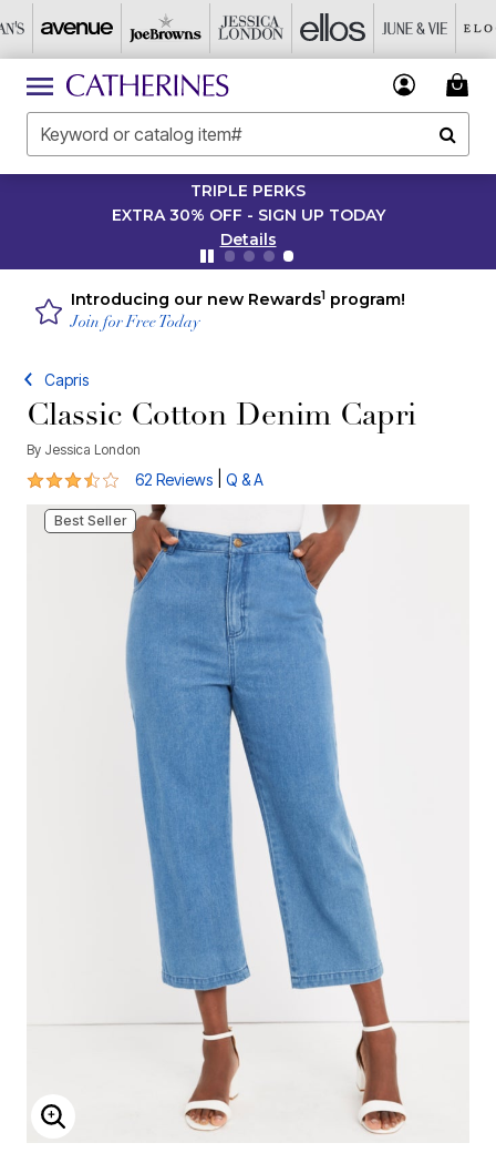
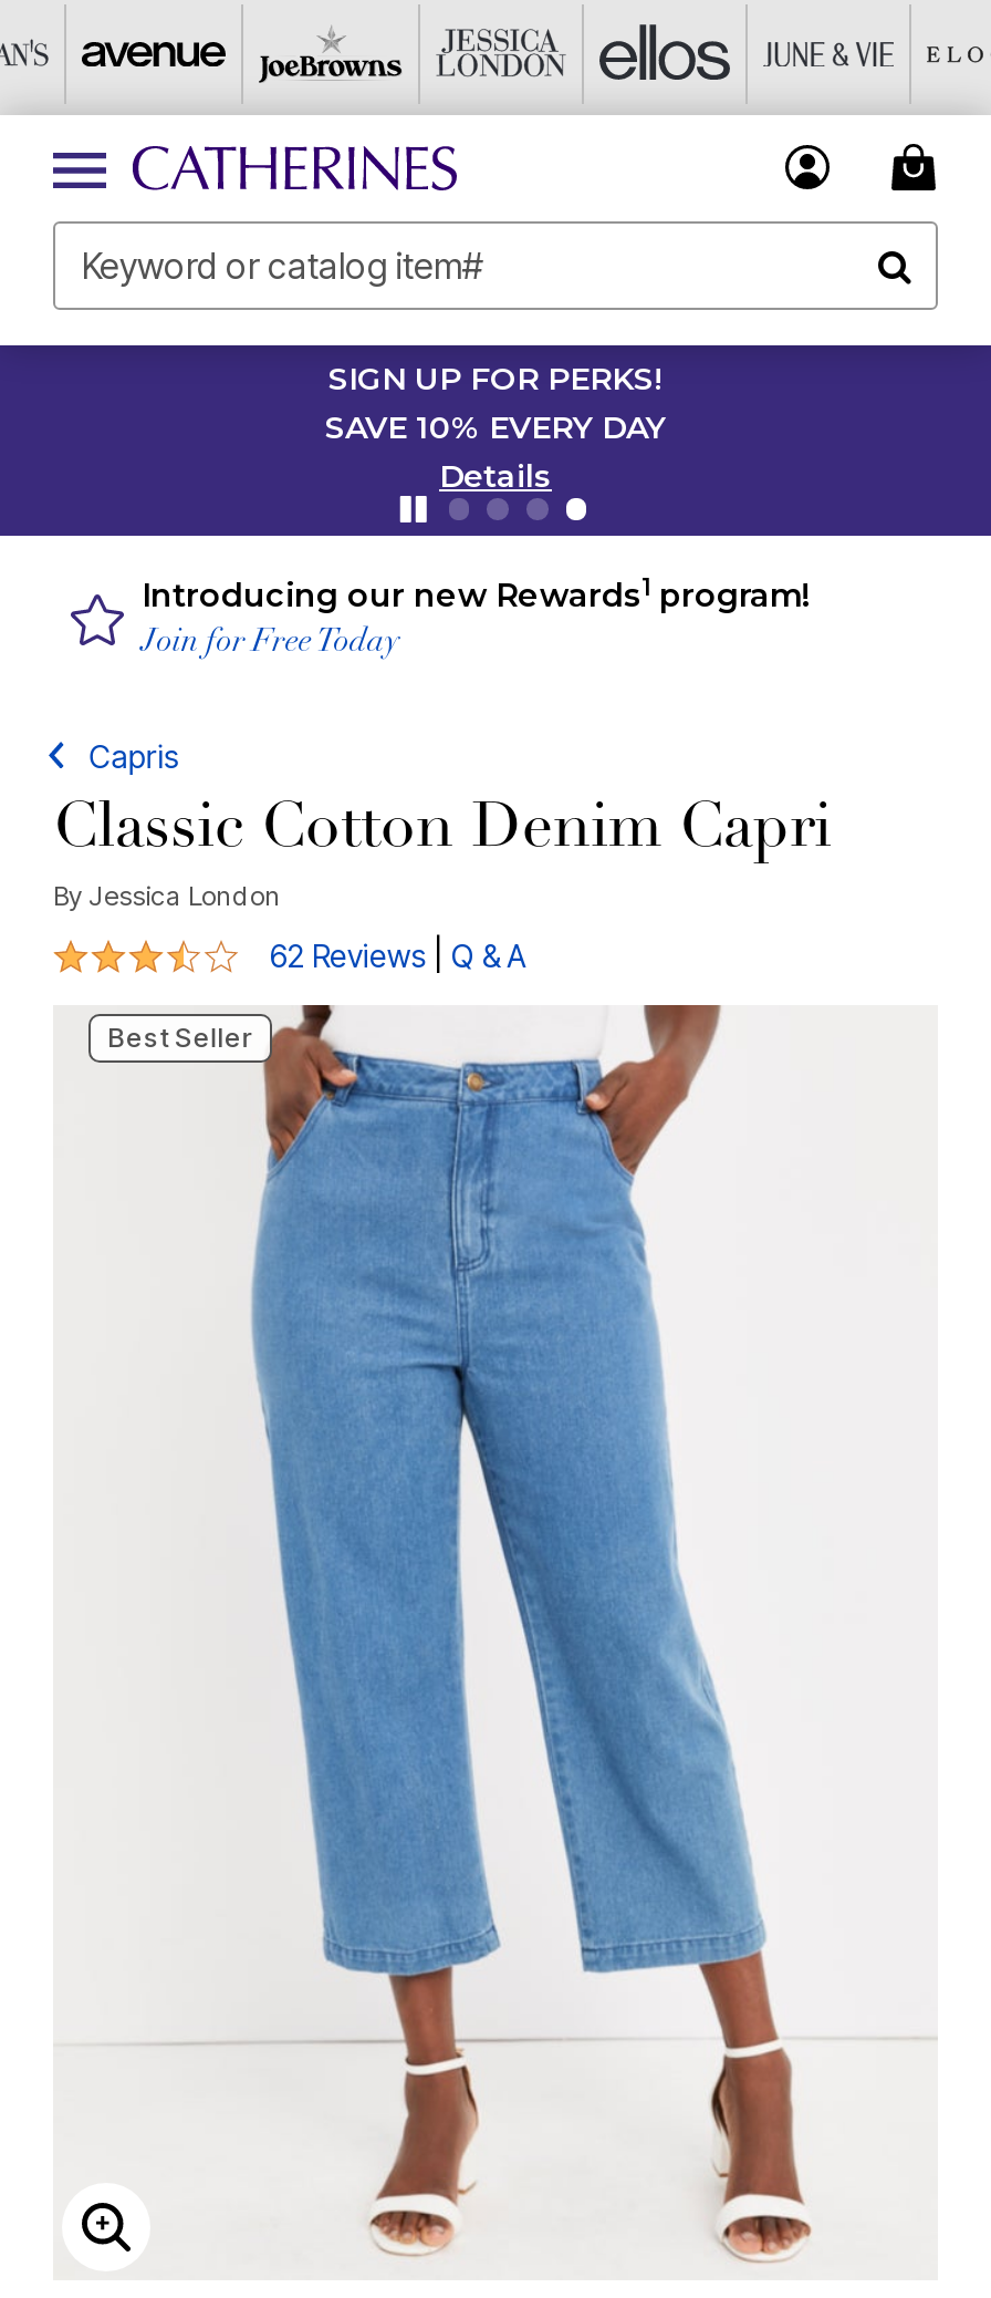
- TRIPLE PERKS
- EXTRA 30% OFF - SIGN UP TODAY
+ SIGN UP FOR PERKS!
+ SAVE 10% EVERY DAY
